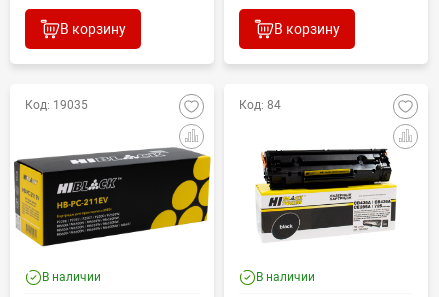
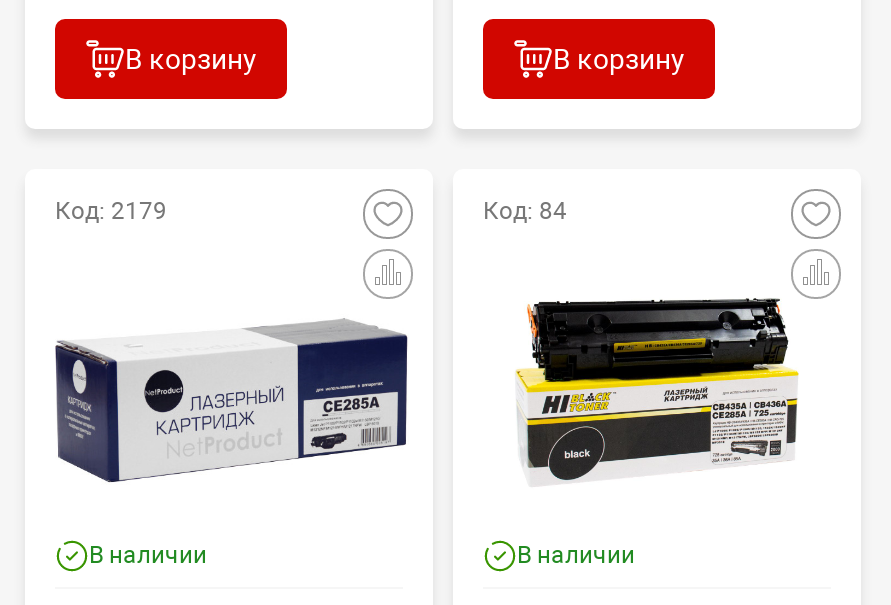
- Код: 19035
+ Код: 2179

- [image]
+ [image]
